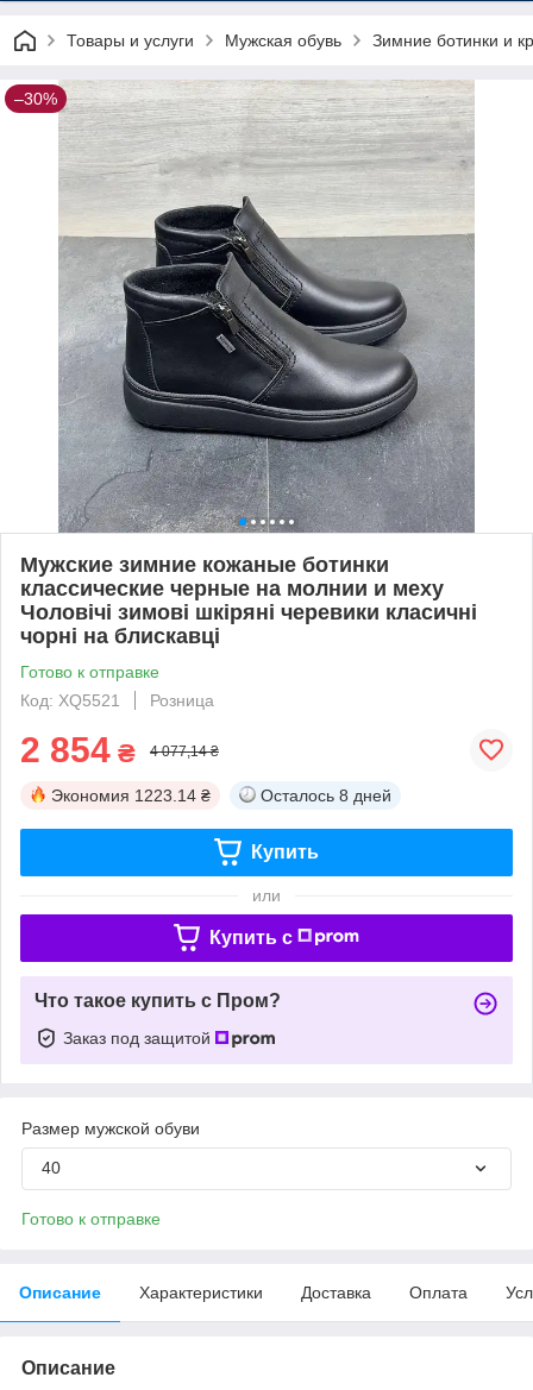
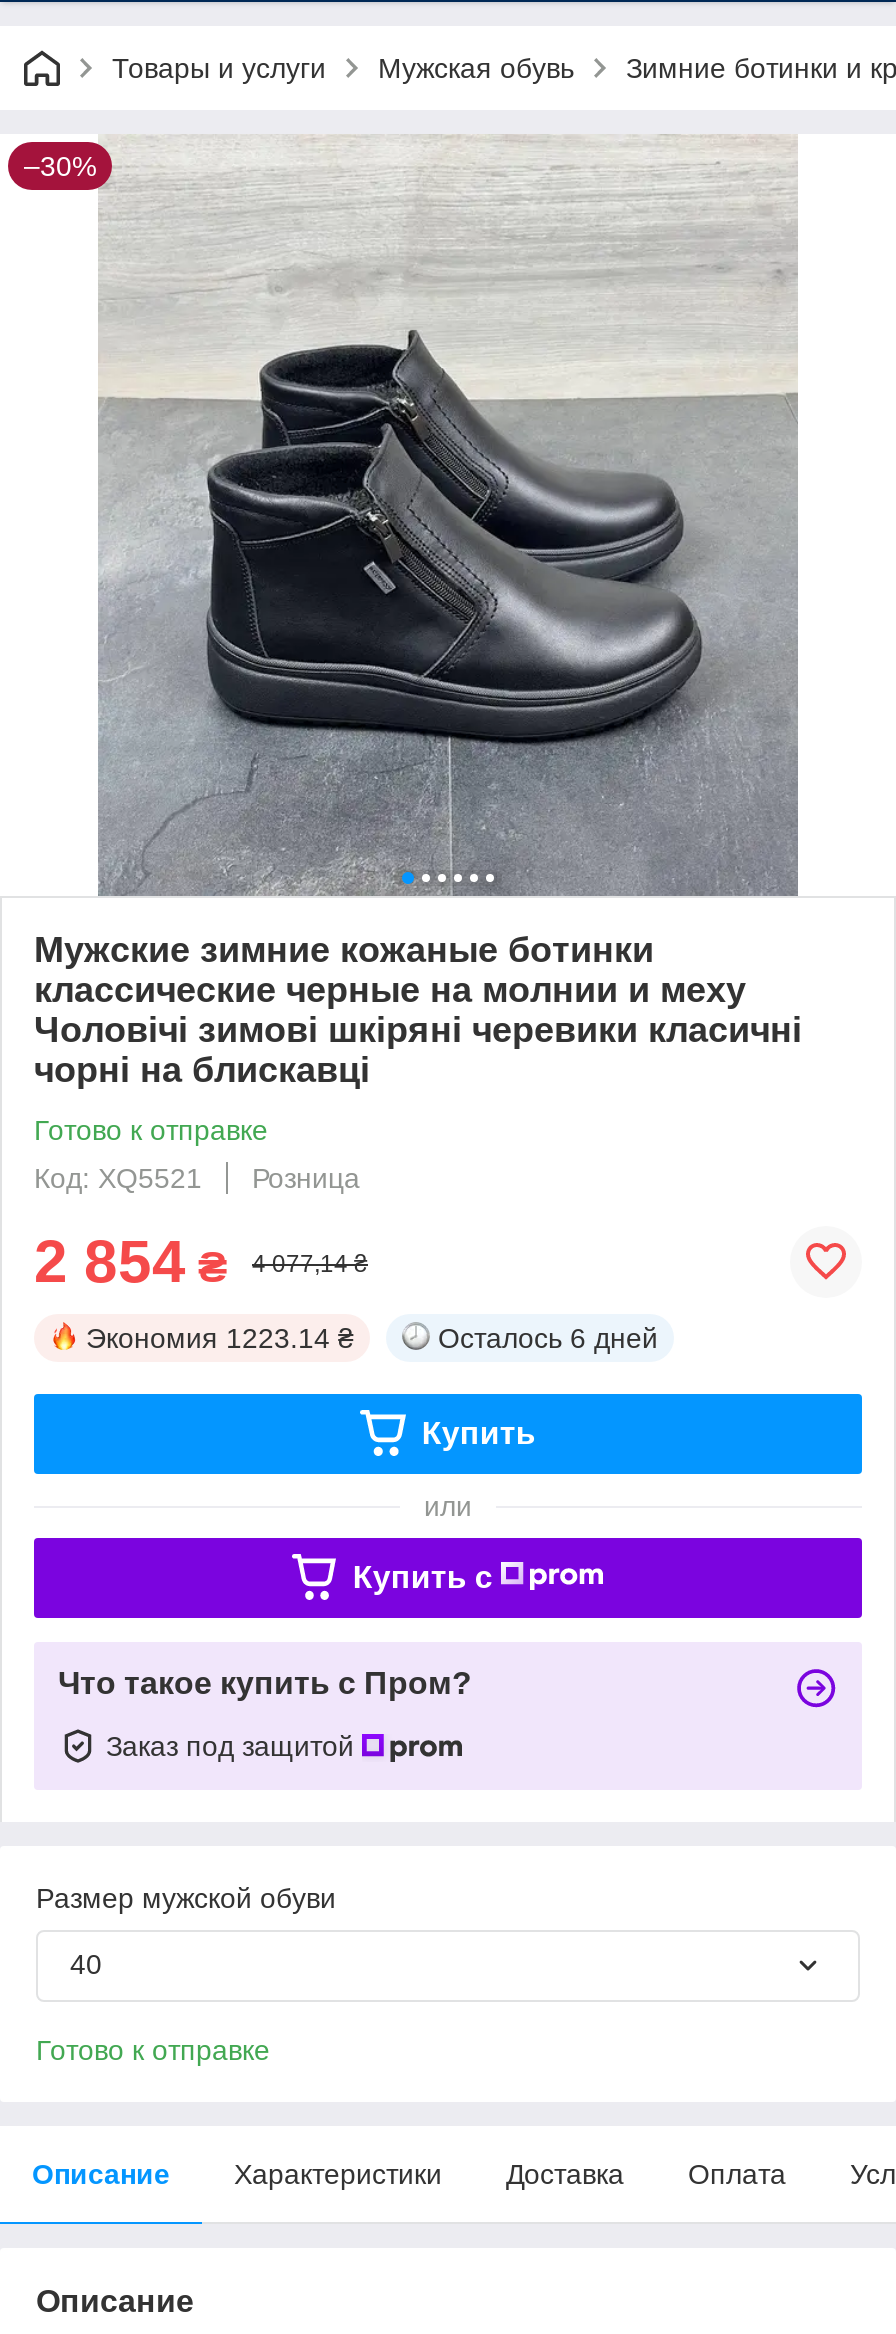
- Осталось 8 дней
+ Осталось 6 дней
